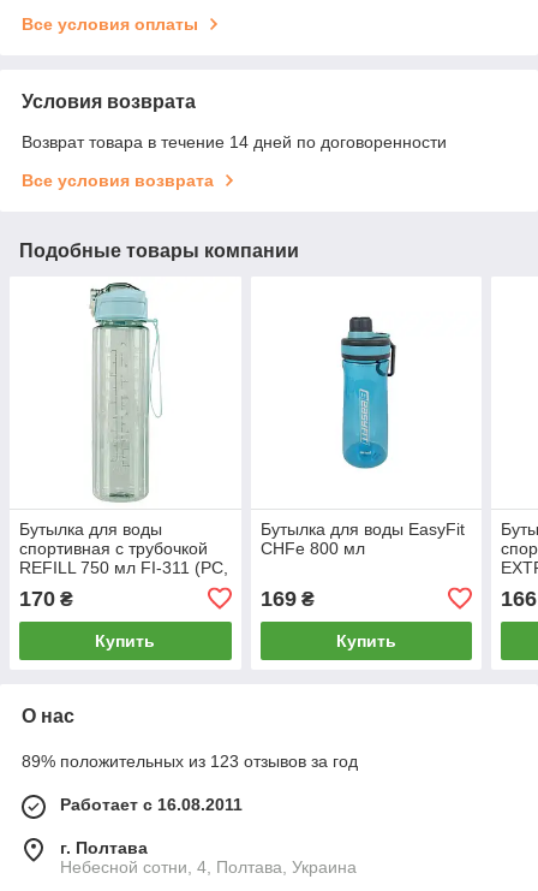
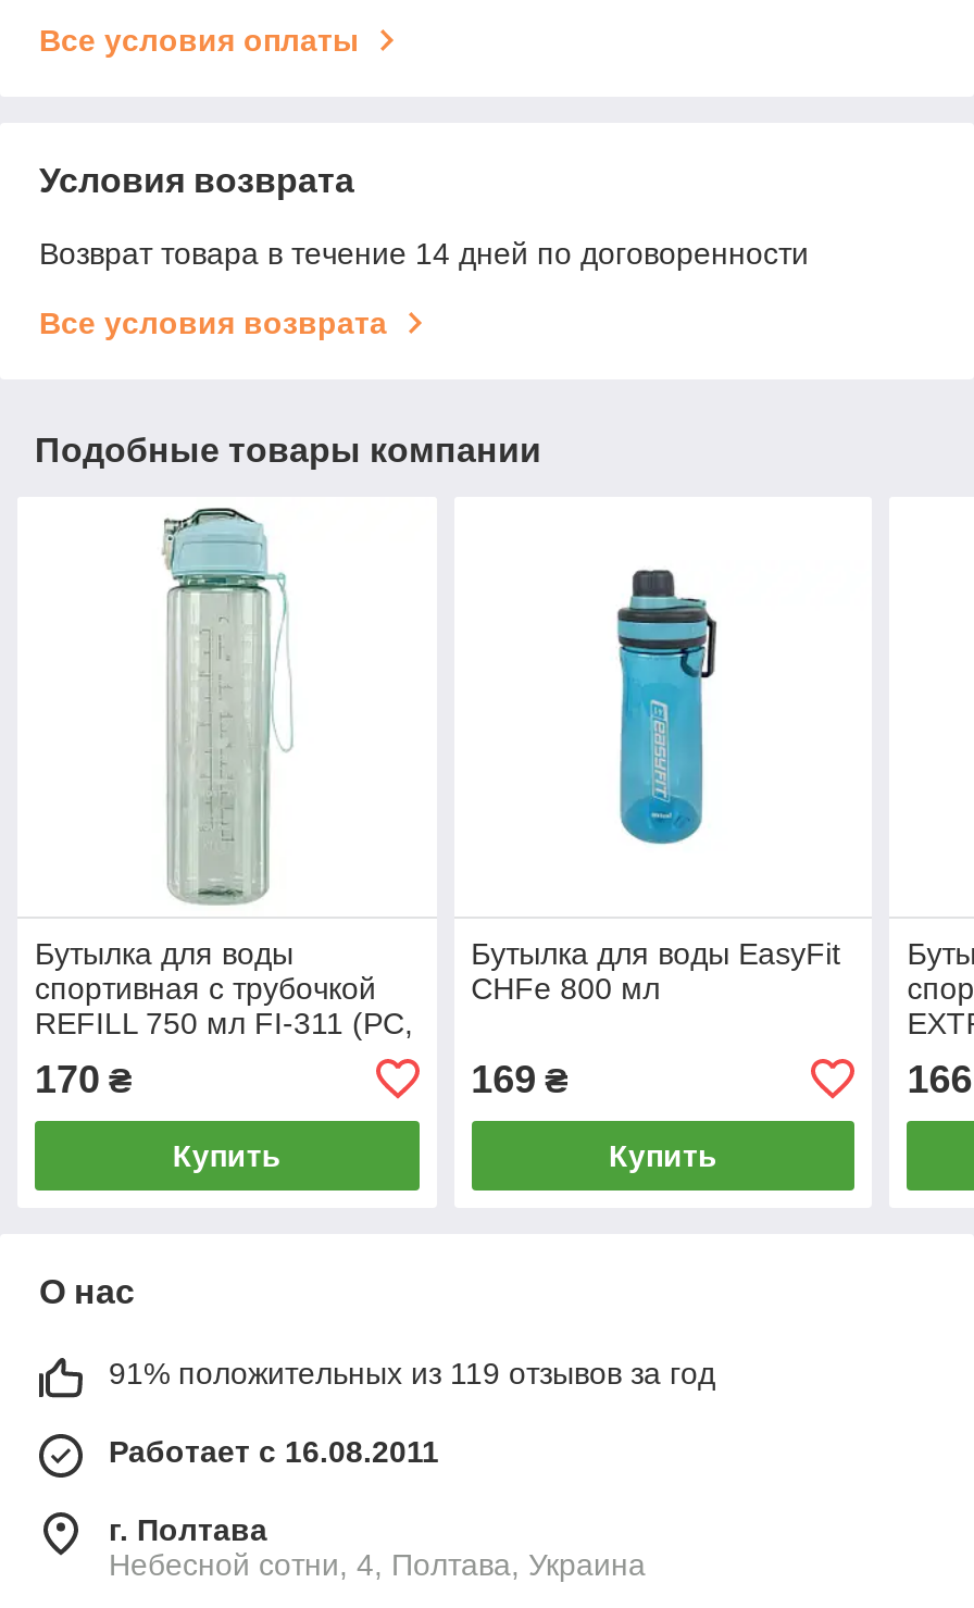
- 89% положительных из 123 отзывов за год
+ 91% положительных из 119 отзывов за год
